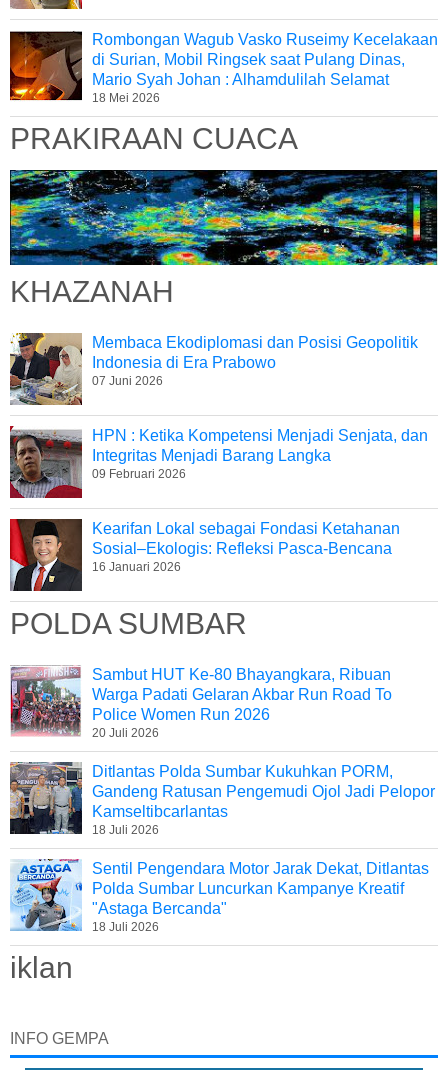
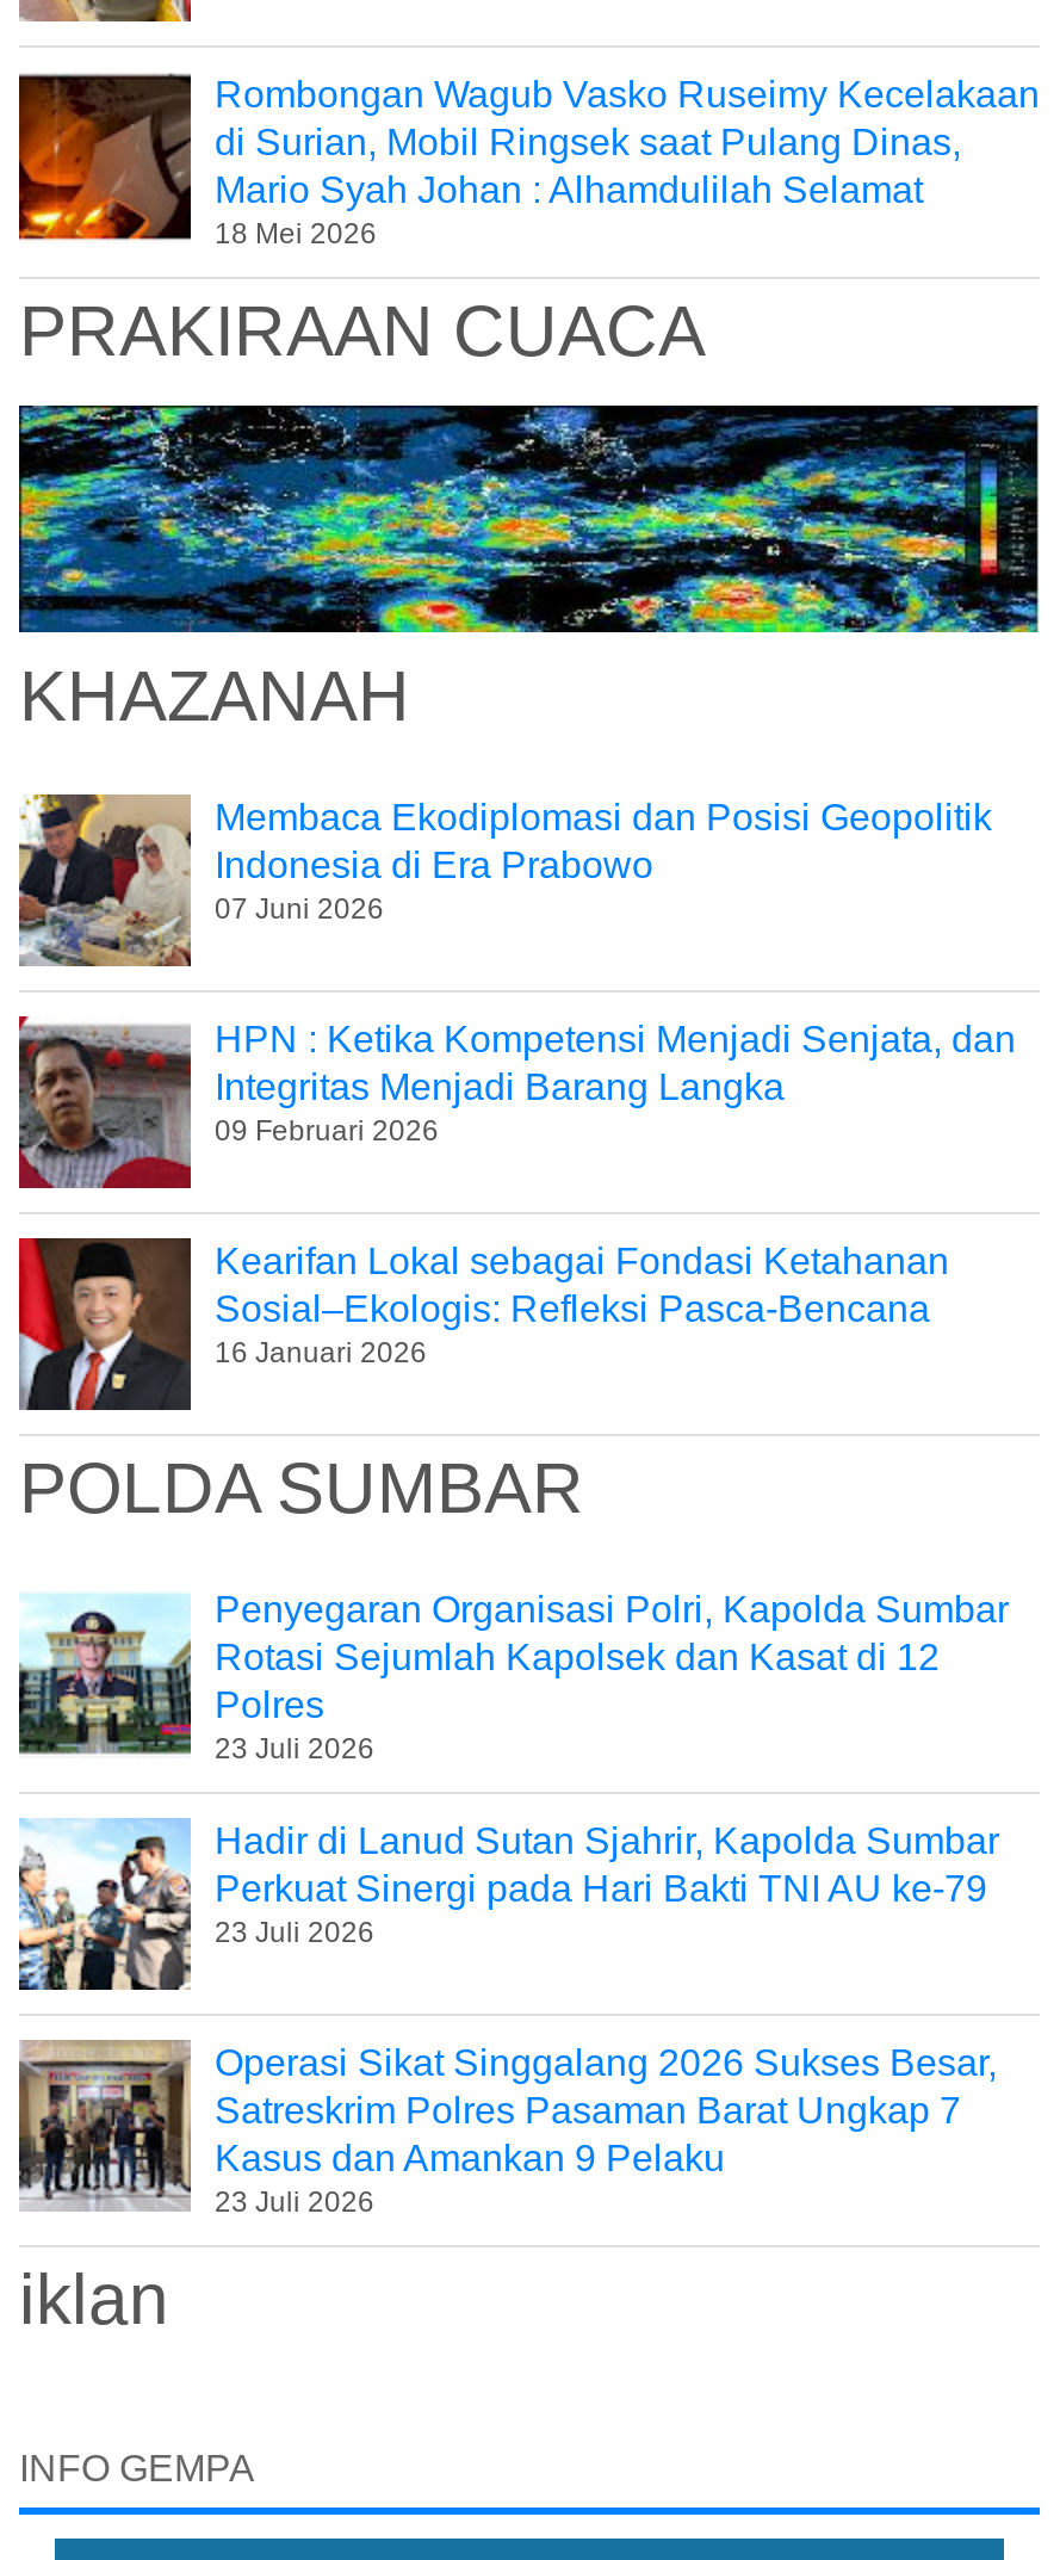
- [image]
- Sambut HUT Ke-80 Bhayangkara, Ribuan
- Warga Padati Gelaran Akbar Run Road To
- Police Women Run 2026
- 20 Juli 2026
+ [image]
+ Penyegaran Organisasi Polri, Kapolda Sumbar
+ Rotasi Sejumlah Kapolsek dan Kasat di 12
+ Polres
+ 23 Juli 2026

- [image]
- Ditlantas Polda Sumbar Kukuhkan PORM,
- Gandeng Ratusan Pengemudi Ojol Jadi Pelopor
- Kamseltibcarlantas
- 18 Juli 2026
+ [image]
+ Hadir di Lanud Sutan Sjahrir, Kapolda Sumbar
+ Perkuat Sinergi pada Hari Bakti TNI AU ke-79
+ 23 Juli 2026

- [image]
- Sentil Pengendara Motor Jarak Dekat, Ditlantas
- Polda Sumbar Luncurkan Kampanye Kreatif
- "Astaga Bercanda"
- 18 Juli 2026
+ [image]
+ Operasi Sikat Singgalang 2026 Sukses Besar,
+ Satreskrim Polres Pasaman Barat Ungkap 7
+ Kasus dan Amankan 9 Pelaku
+ 23 Juli 2026
